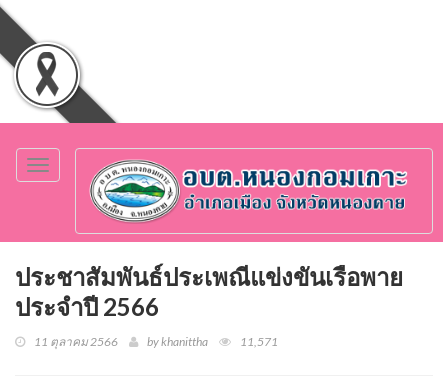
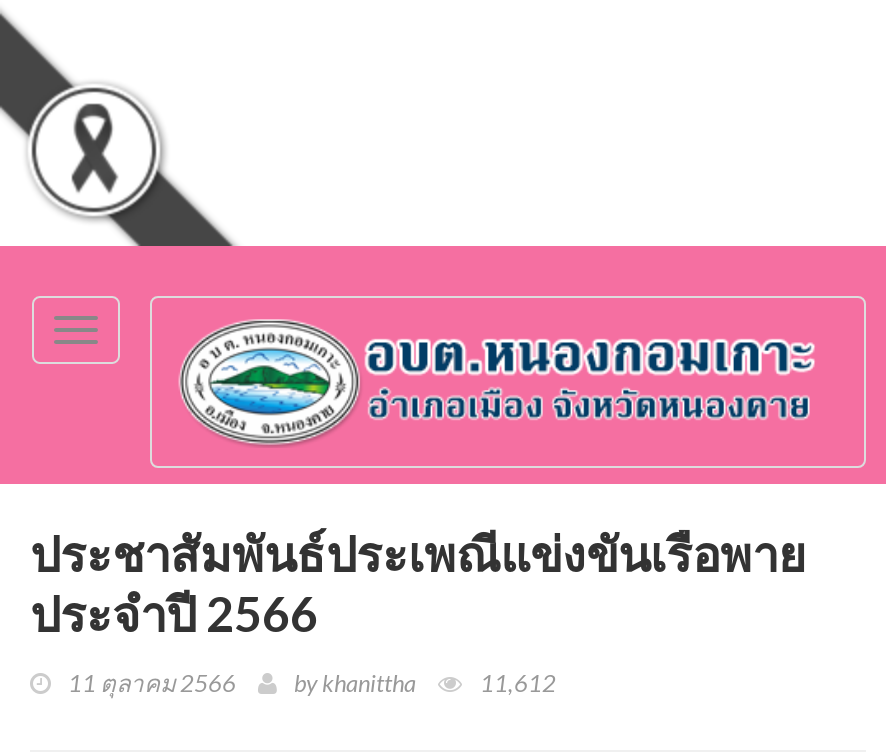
- 11,571
+ 11,612
